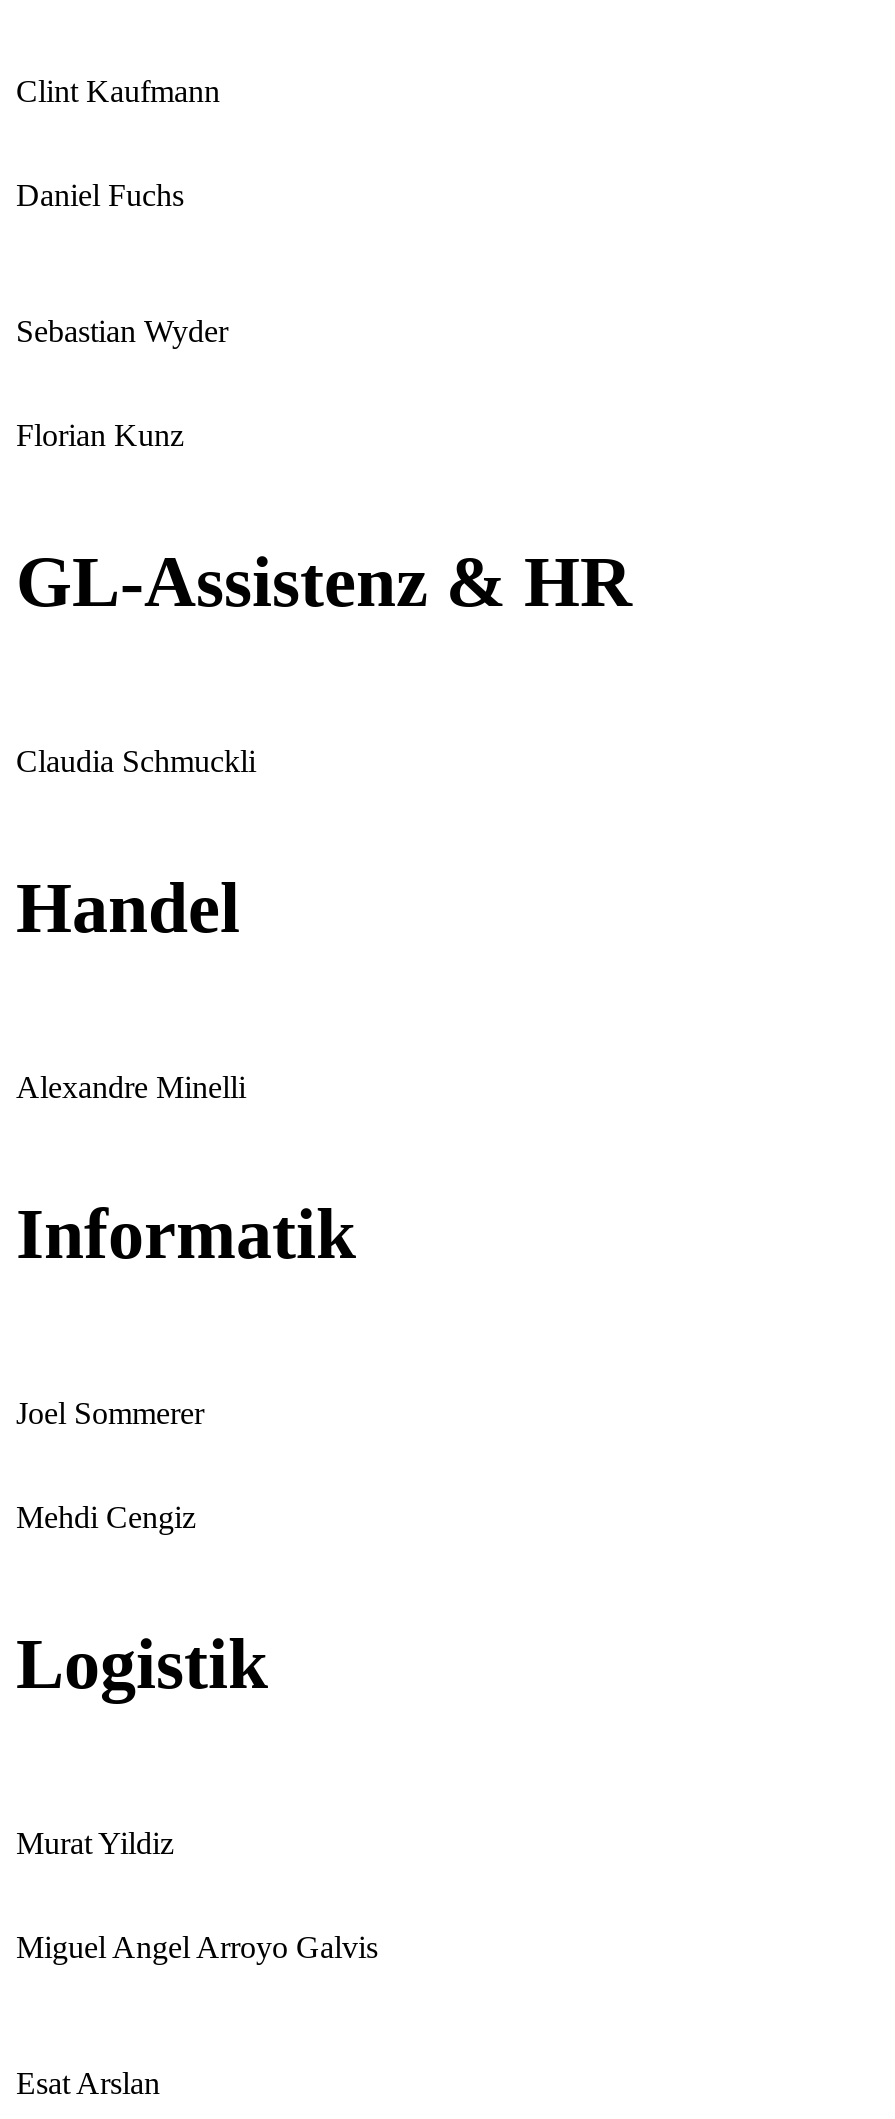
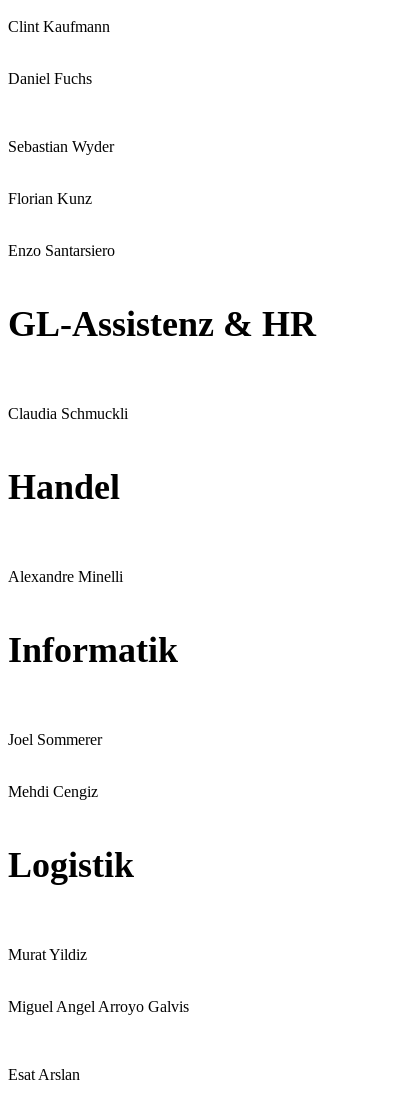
+ Enzo Santarsiero
